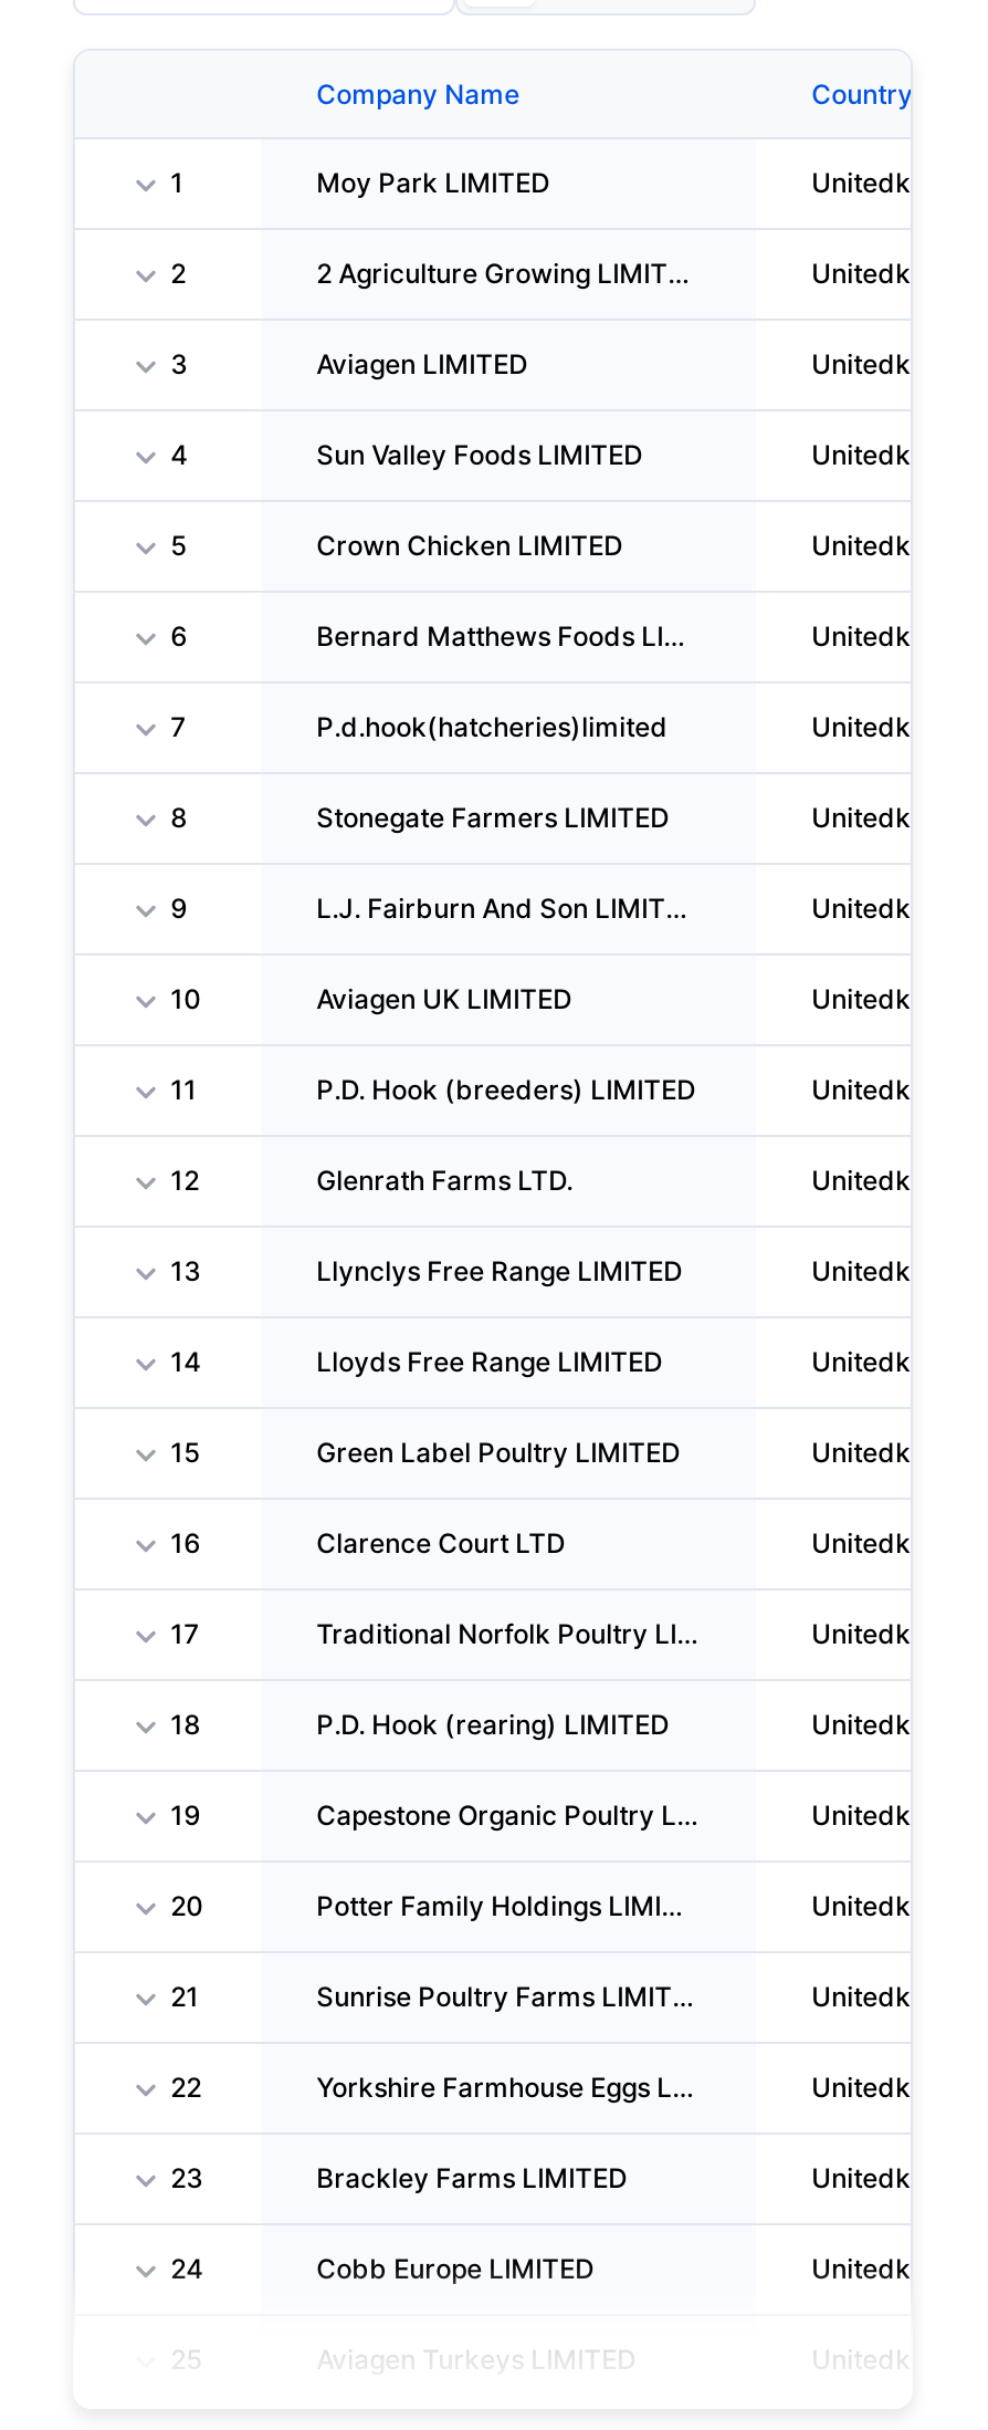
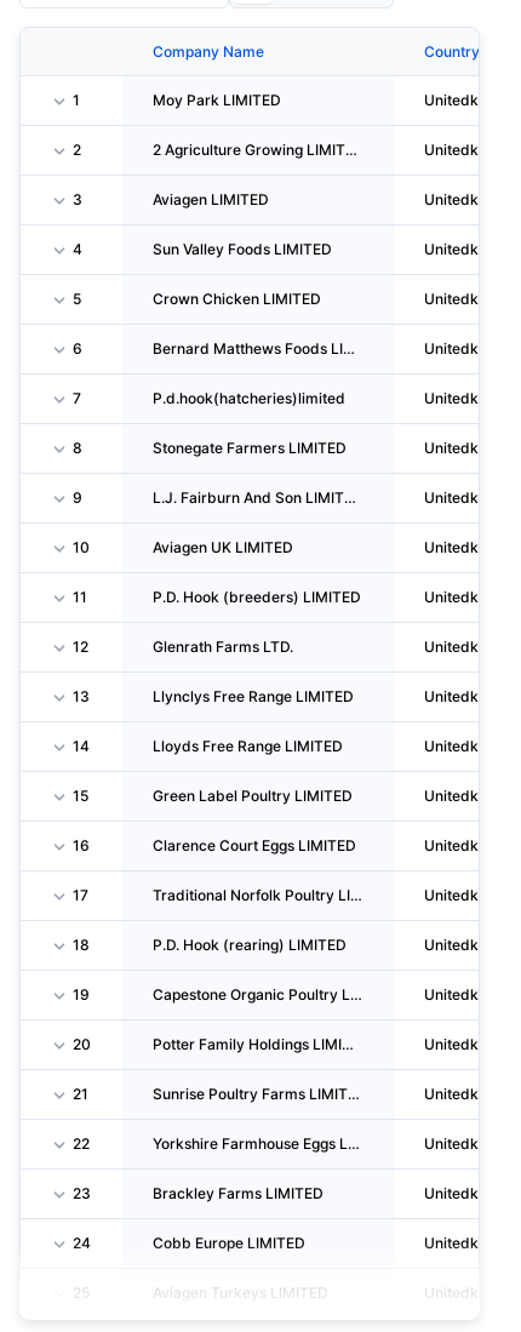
- Clarence Court LTD
+ Clarence Court Eggs LIMITED
